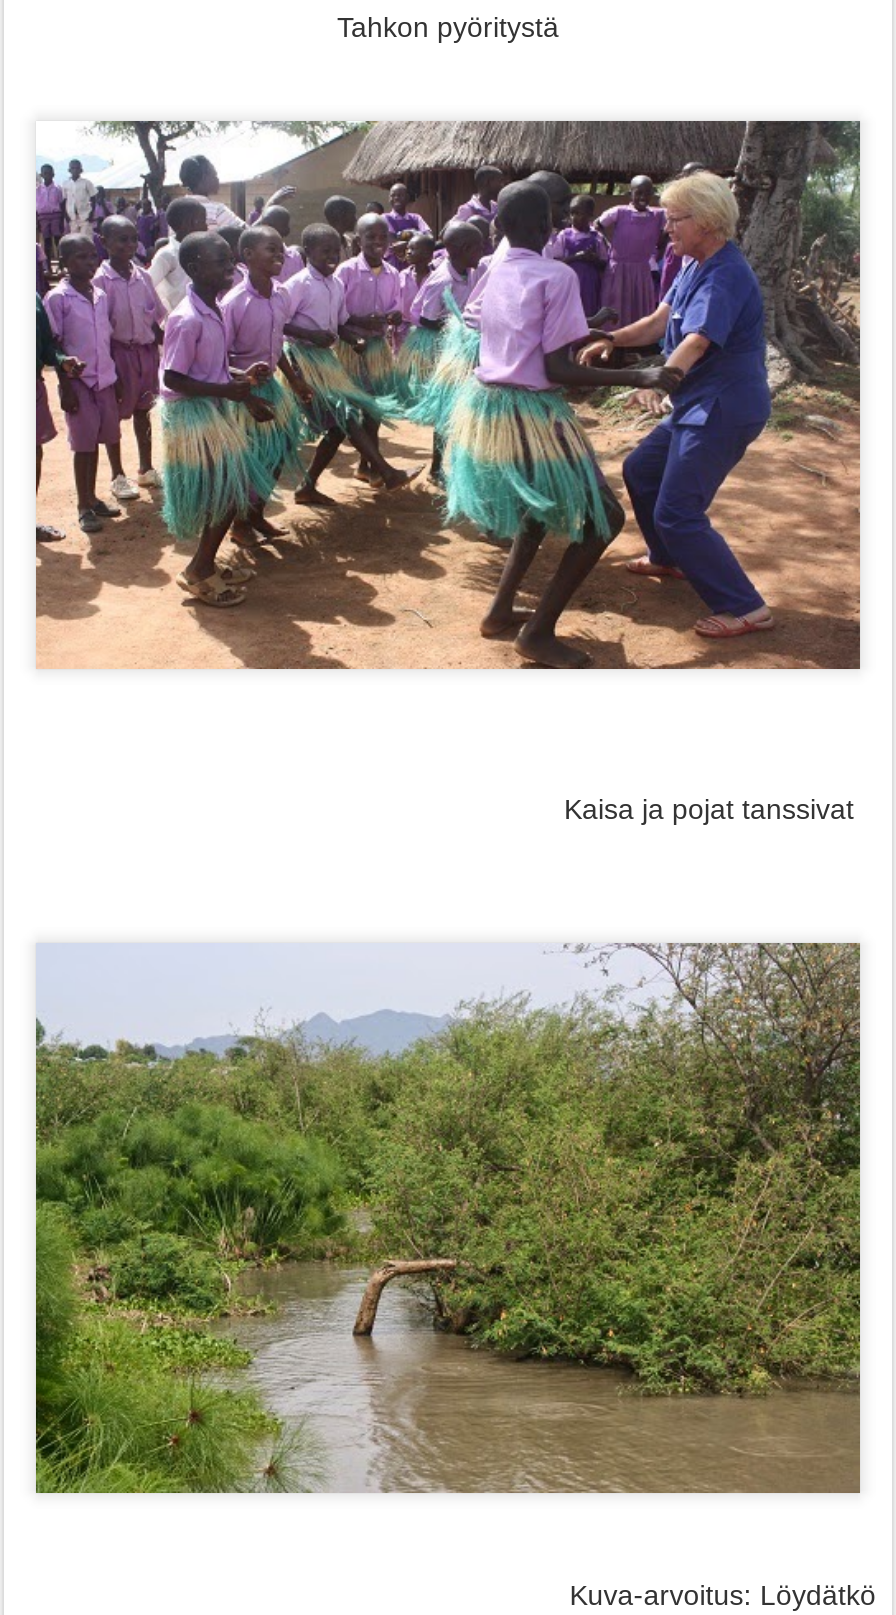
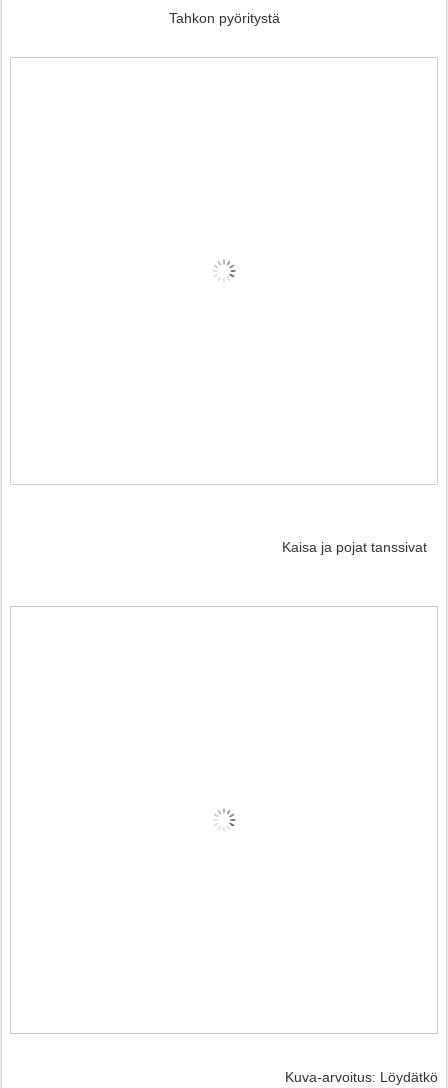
- [image]

- [image]
